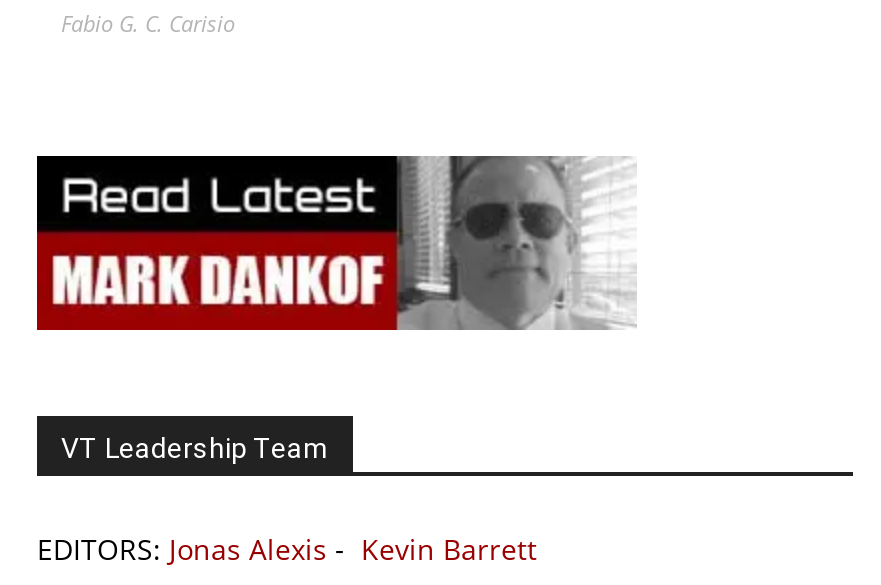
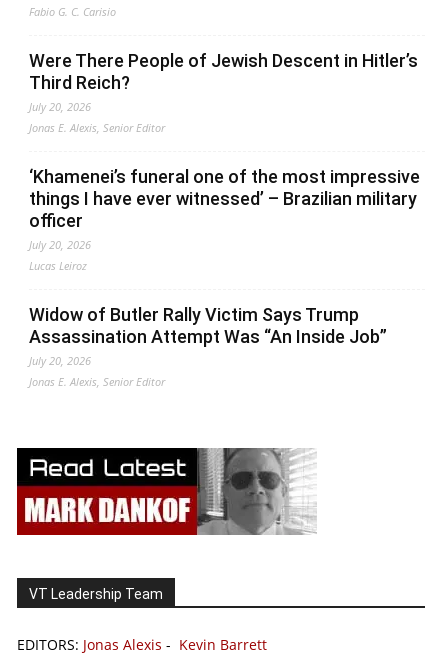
+ Were There People of Jewish Descent in Hitler’s
+ Third Reich?
+ July 20, 2026
+ Jonas E. Alexis, Senior Editor
+ ‘Khamenei’s funeral one of the most impressive
+ things I have ever witnessed’ – Brazilian military
+ officer
+ July 20, 2026
+ Lucas Leiroz
+ Widow of Butler Rally Victim Says Trump
+ Assassination Attempt Was “An Inside Job”
+ July 20, 2026
+ Jonas E. Alexis, Senior Editor
